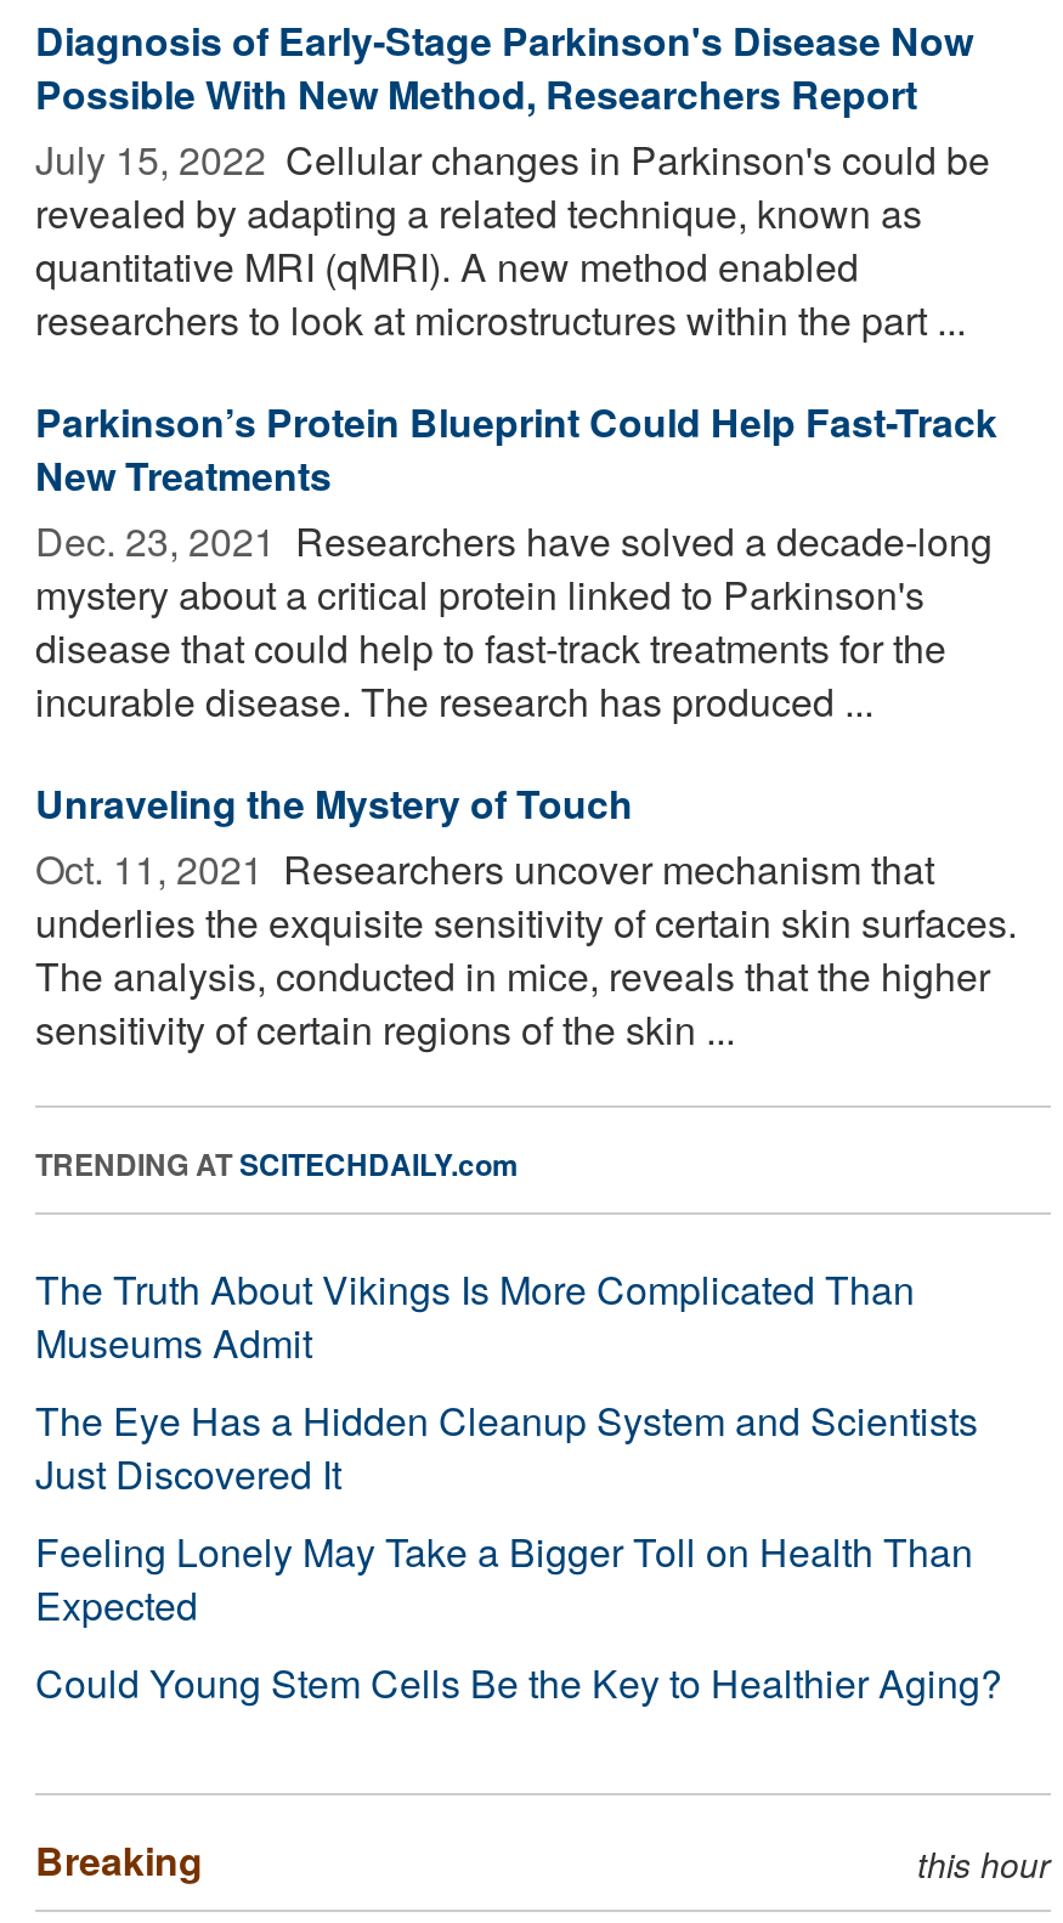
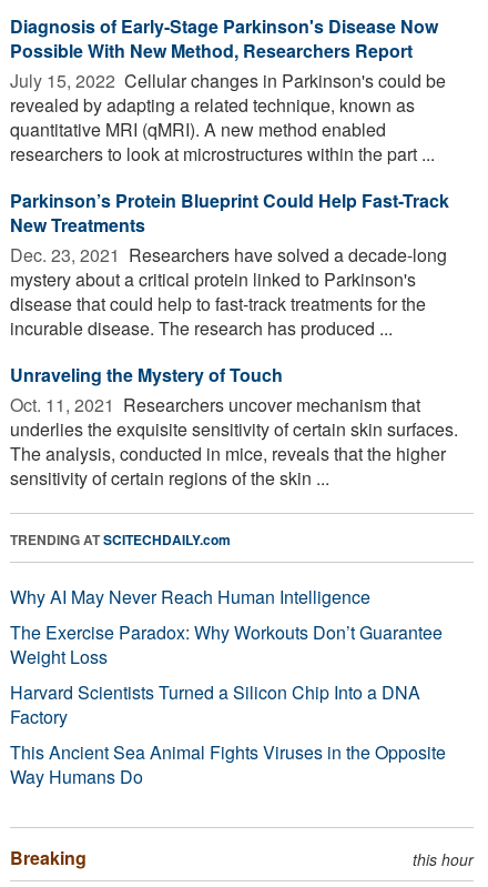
- The Truth About Vikings Is More Complicated Than
- Museums Admit
- The Eye Has a Hidden Cleanup System and Scientists
- Just Discovered It
- Feeling Lonely May Take a Bigger Toll on Health Than
- Expected
- Could Young Stem Cells Be the Key to Healthier Aging?
+ Why AI May Never Reach Human Intelligence
+ The Exercise Paradox: Why Workouts Don’t Guarantee
+ Weight Loss
+ Harvard Scientists Turned a Silicon Chip Into a DNA
+ Factory
+ This Ancient Sea Animal Fights Viruses in the Opposite
+ Way Humans Do
